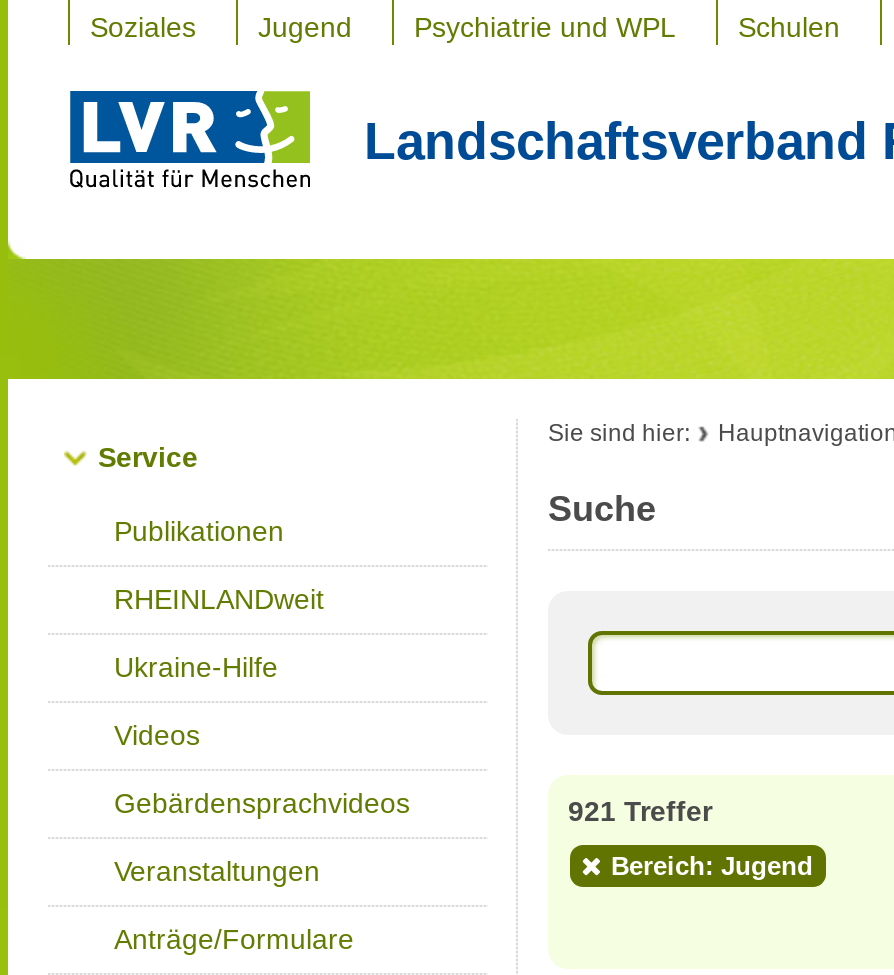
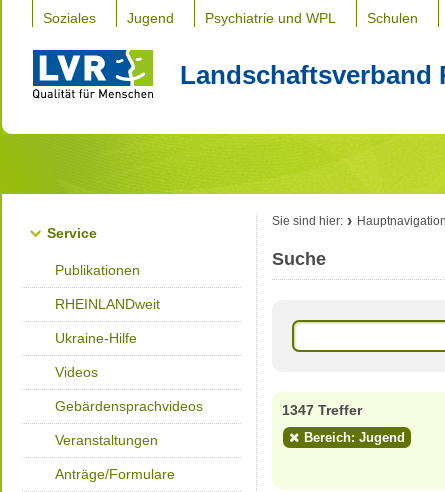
- 921 Treffer
+ 1347 Treffer
